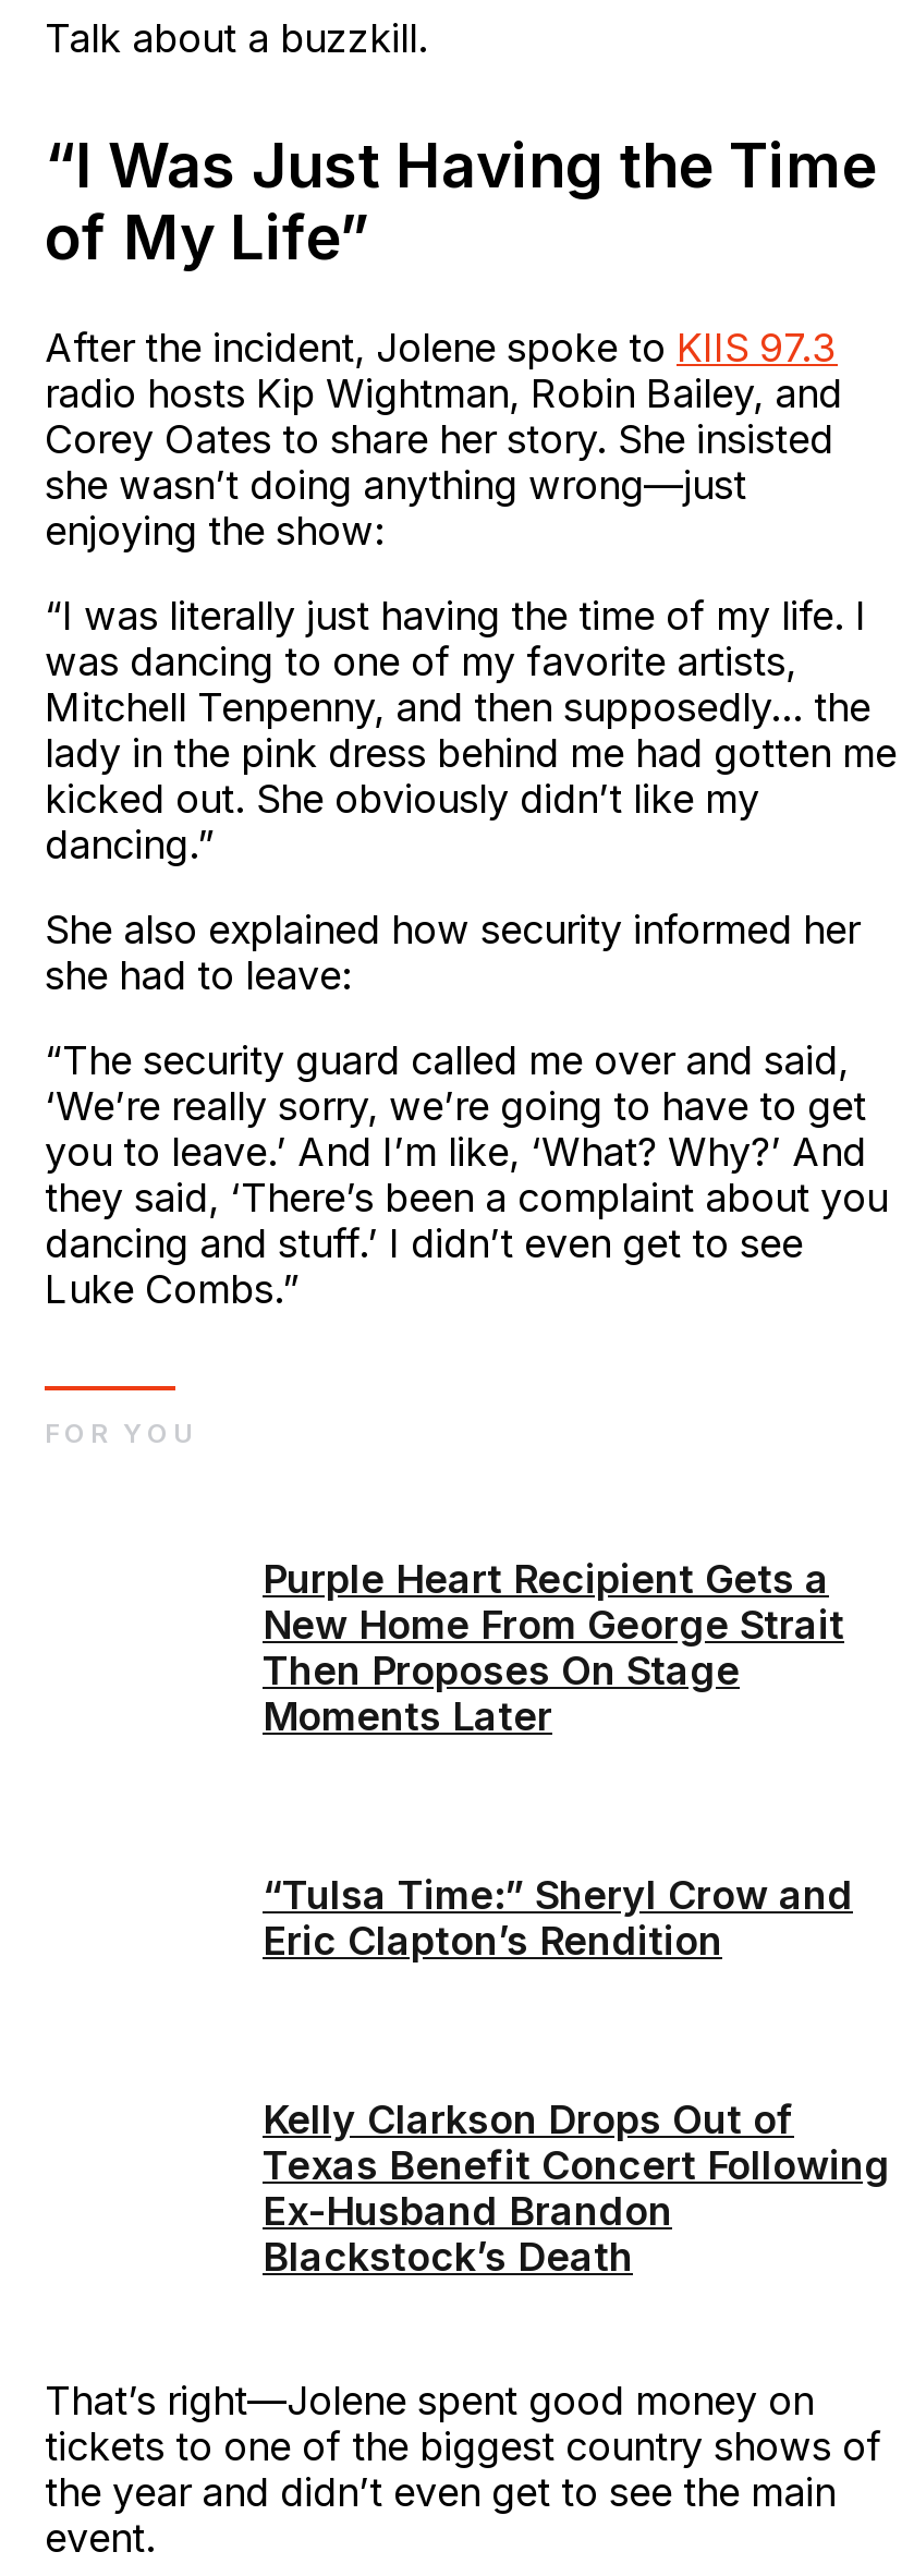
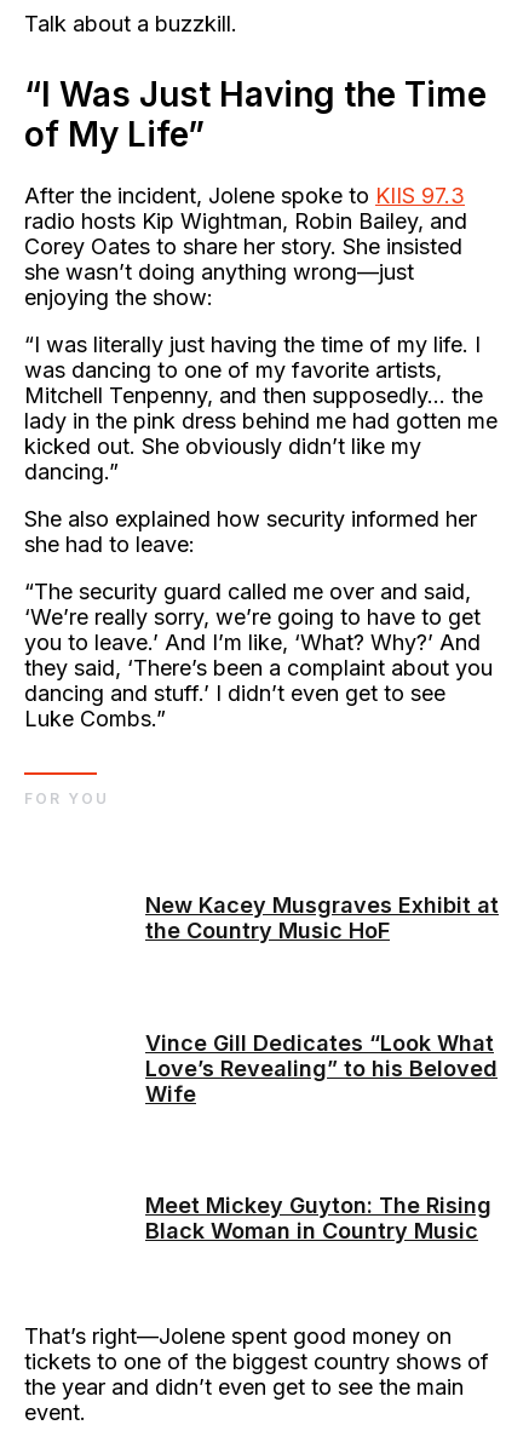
- Purple Heart Recipient Gets a
- New Home From George Strait
- Then Proposes On Stage
- Moments Later
+ New Kacey Musgraves Exhibit at
+ the Country Music HoF

- “Tulsa Time:” Sheryl Crow and
- Eric Clapton’s Rendition
+ Vince Gill Dedicates “Look What
+ Love’s Revealing” to his Beloved
+ Wife

- Kelly Clarkson Drops Out of
- Texas Benefit Concert Following
- Ex-Husband Brandon
- Blackstock’s Death
+ Meet Mickey Guyton: The Rising
+ Black Woman in Country Music
